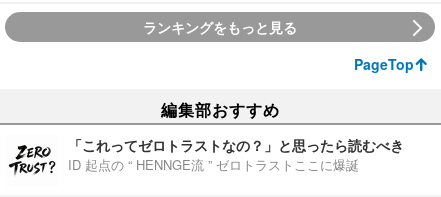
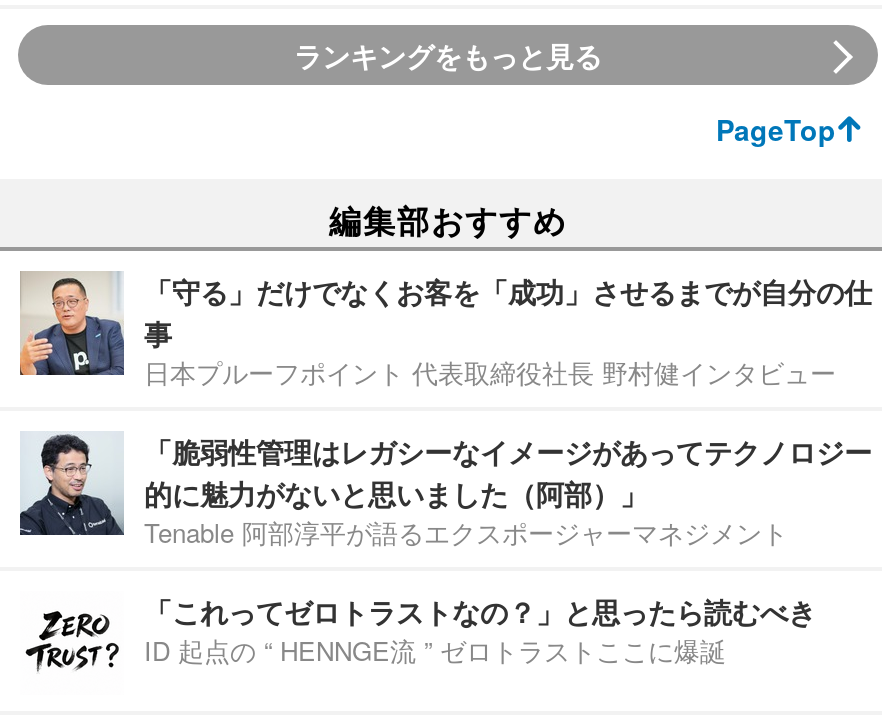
+ [image]
+ 「守る」だけでなくお客を「成功」させるまでが自分の仕
+ 事
+ 日本プルーフポイント 代表取締役社長 野村健インタビュー
+ 「脆弱性管理はレガシーなイメージがあってテクノロジー
+ 的に魅力がないと思いました（阿部）」
+ Tenable 阿部淳平が語るエクスポージャーマネジメント

+ [image]
